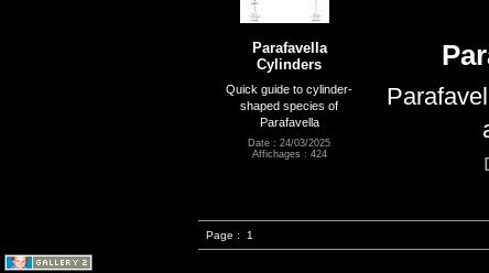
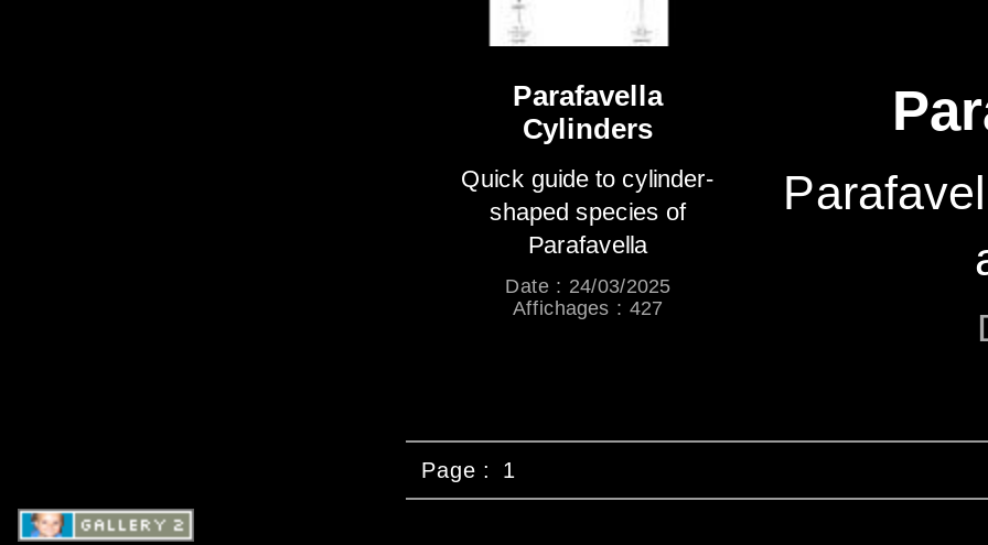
- Affichages : 424
+ Affichages : 427
